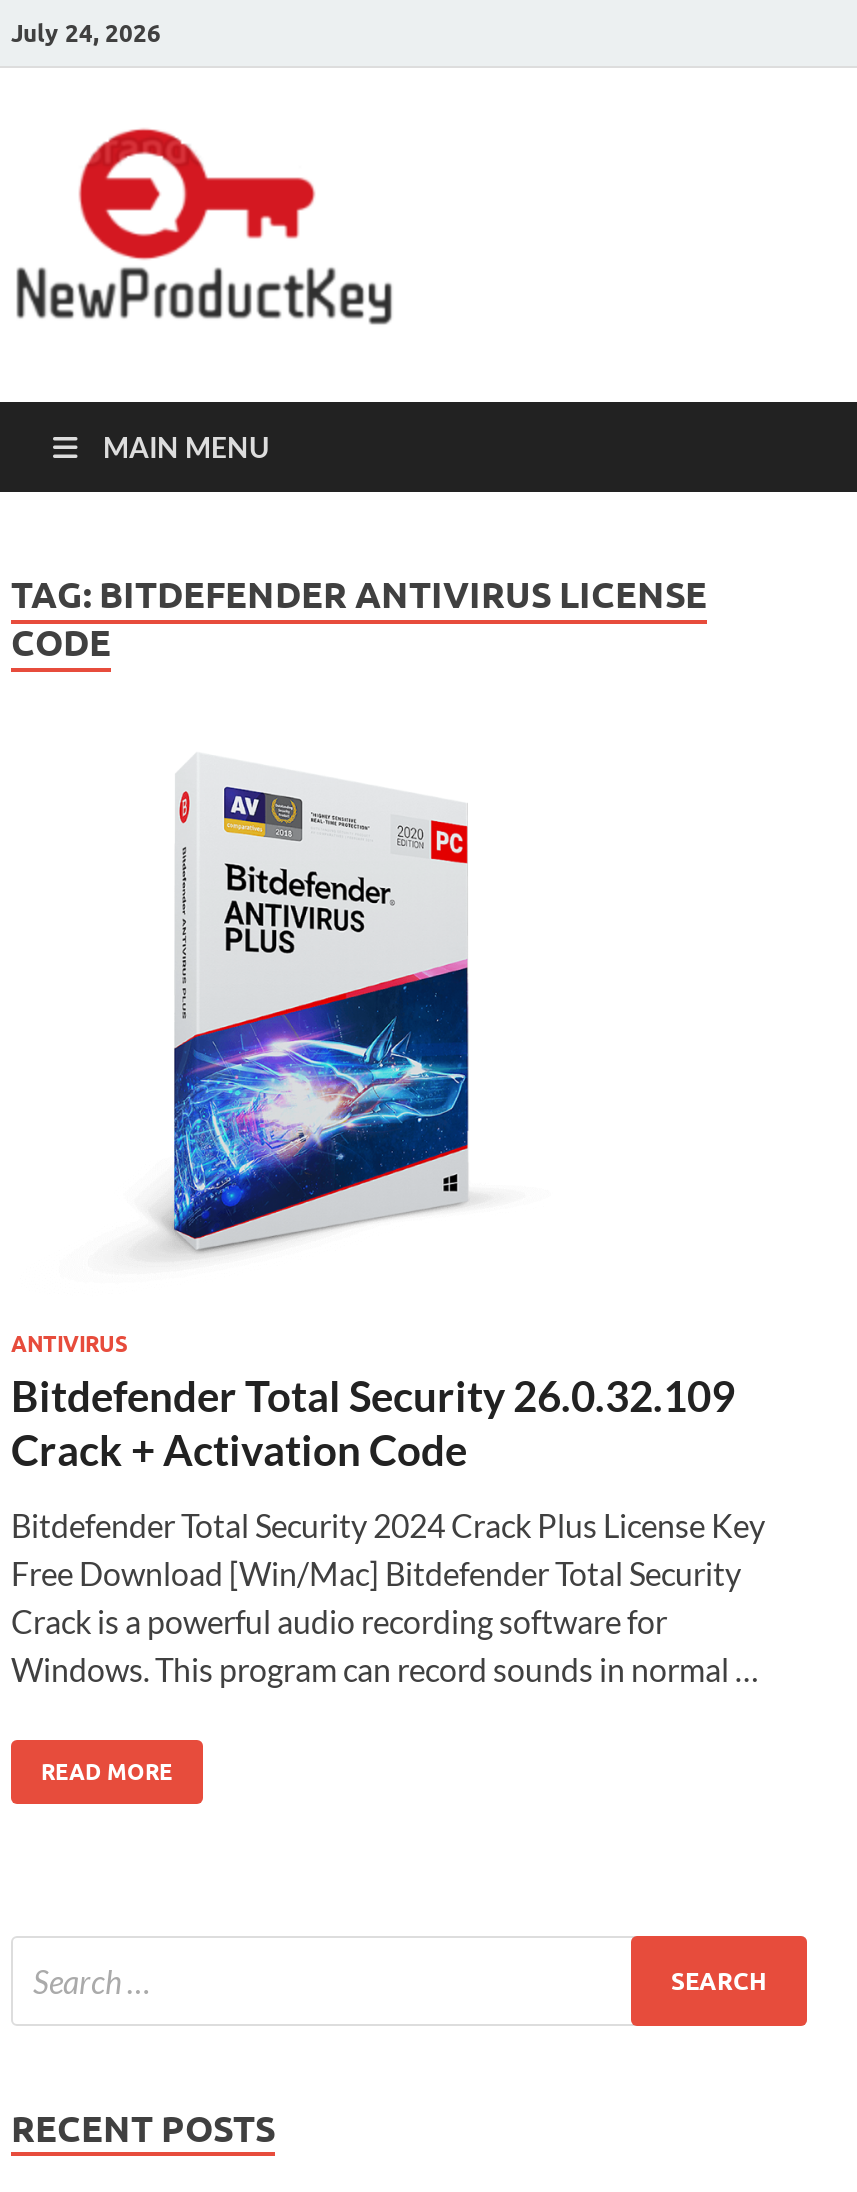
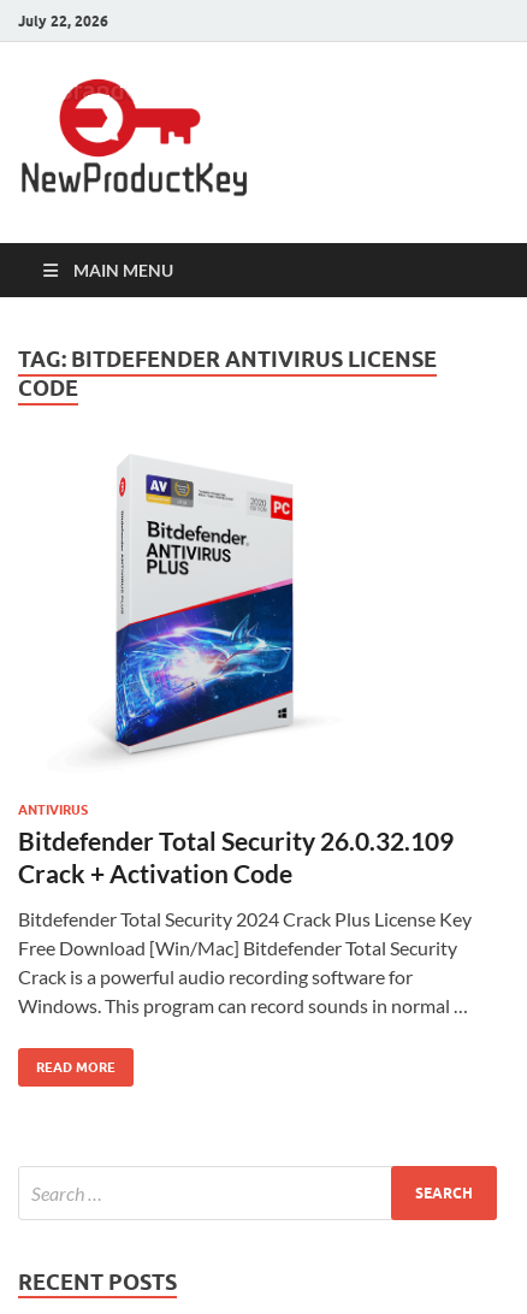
- July 24, 2026
+ July 22, 2026
